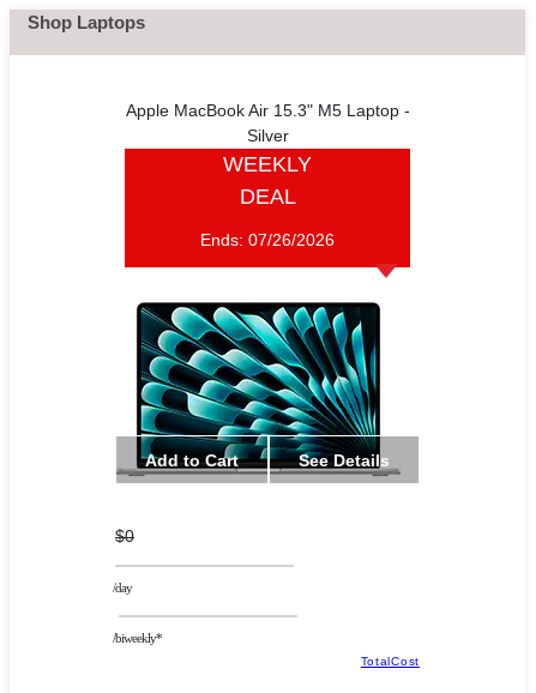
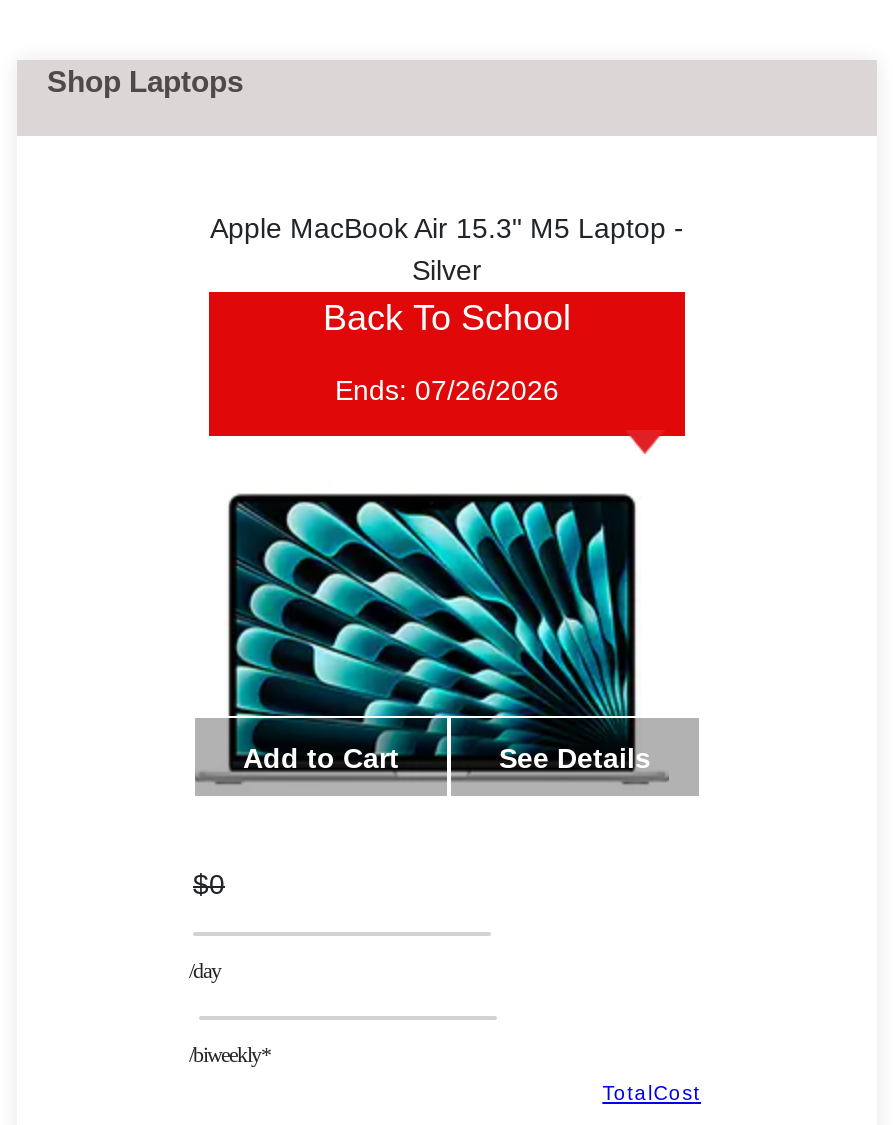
- WEEKLY
- DEAL
+ Back To School
